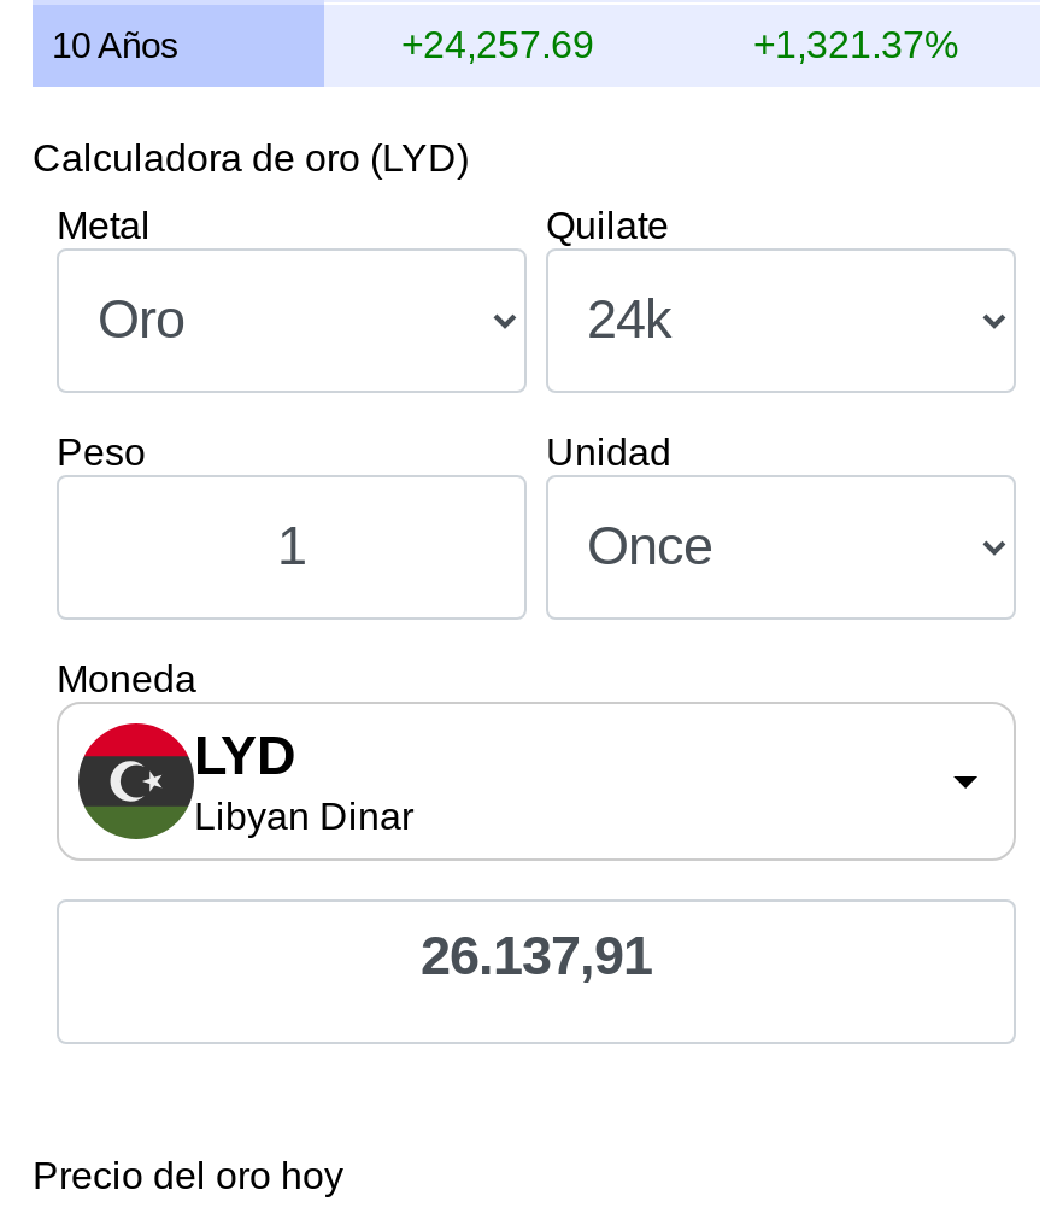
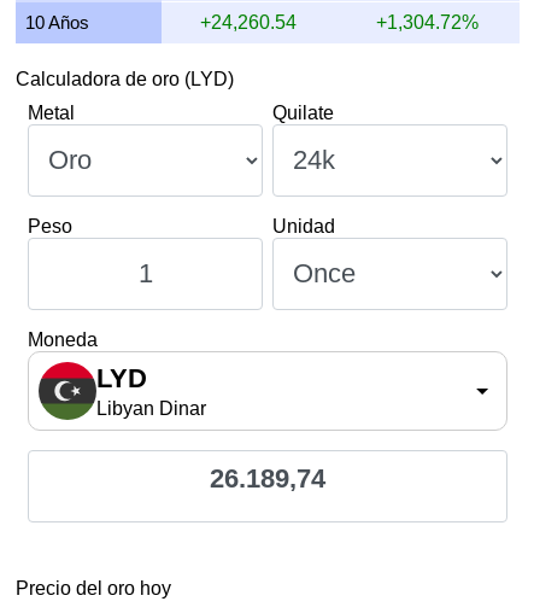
- +24,257.69
+ +24,260.54

- +1,321.37%
+ +1,304.72%

- 26.137,91
+ 26.189,74
